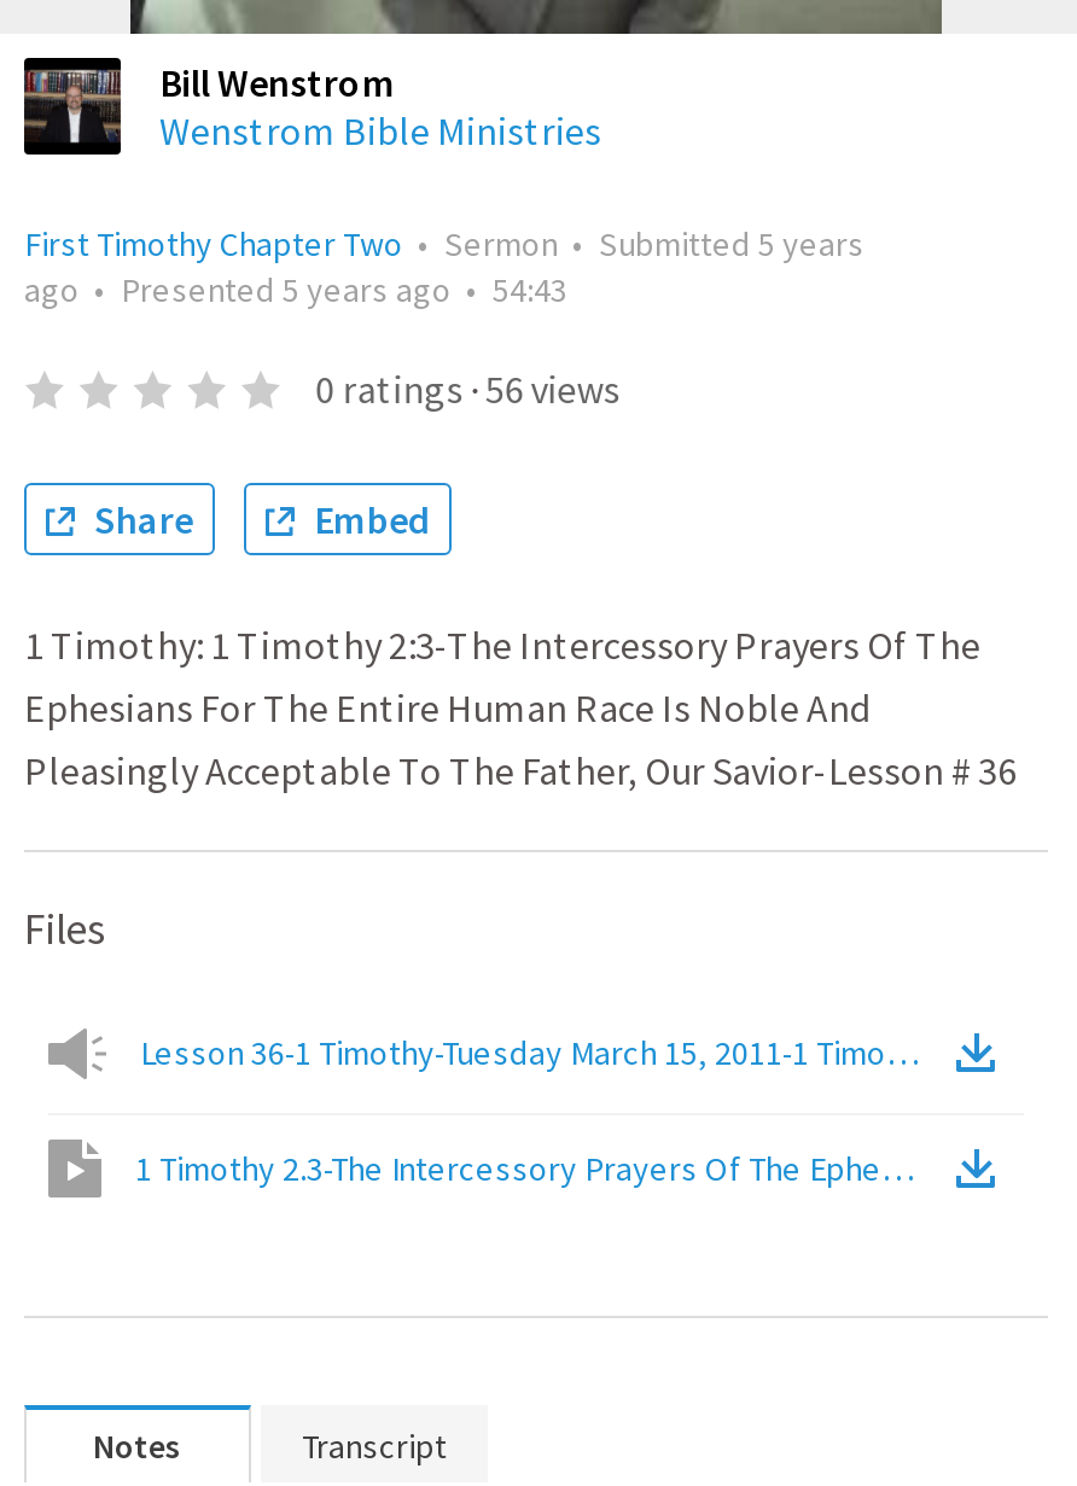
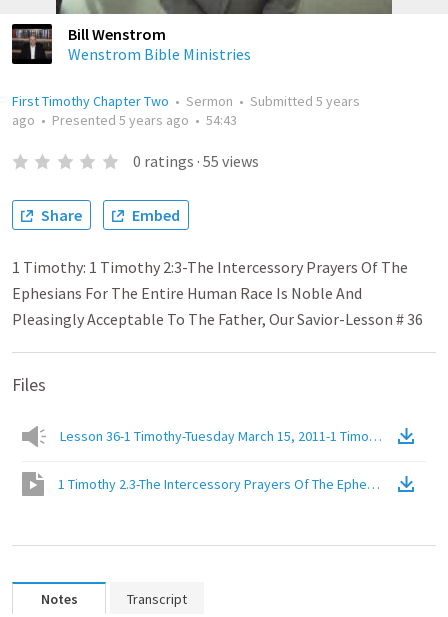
- 0 ratings · 56 views
+ 0 ratings · 55 views
